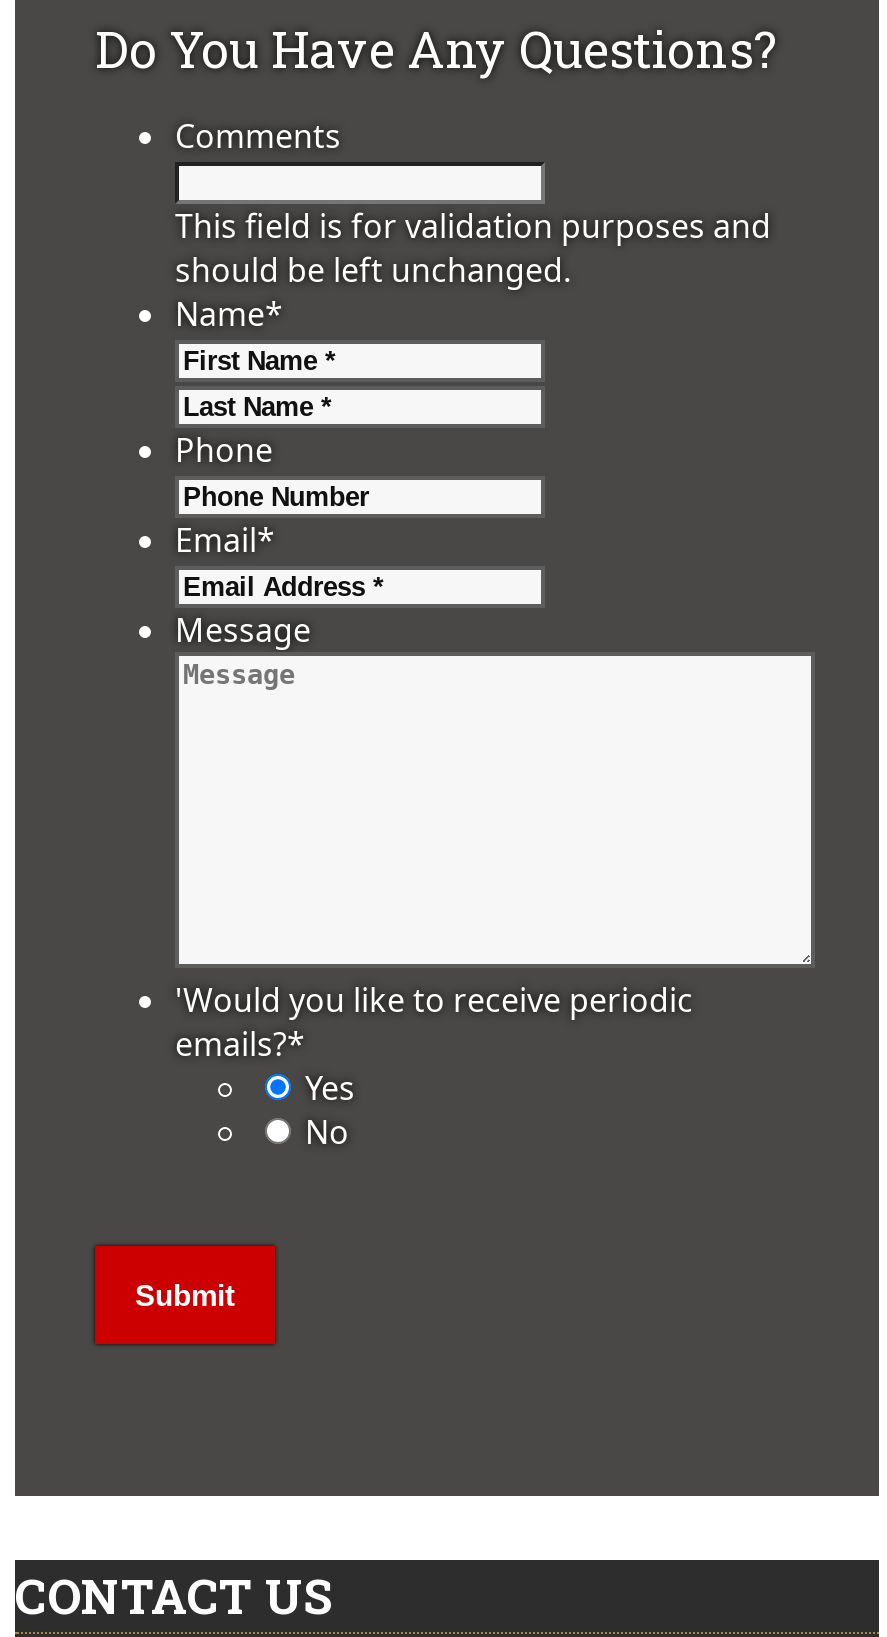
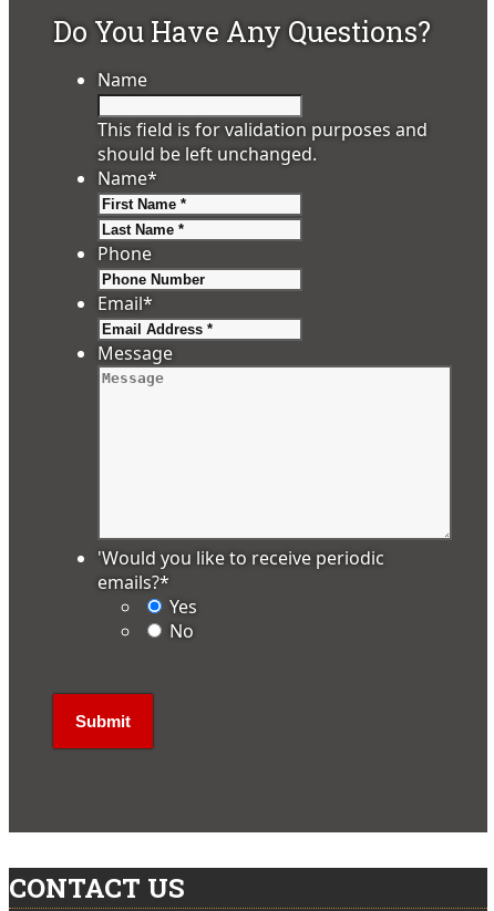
- Comments
+ Name
